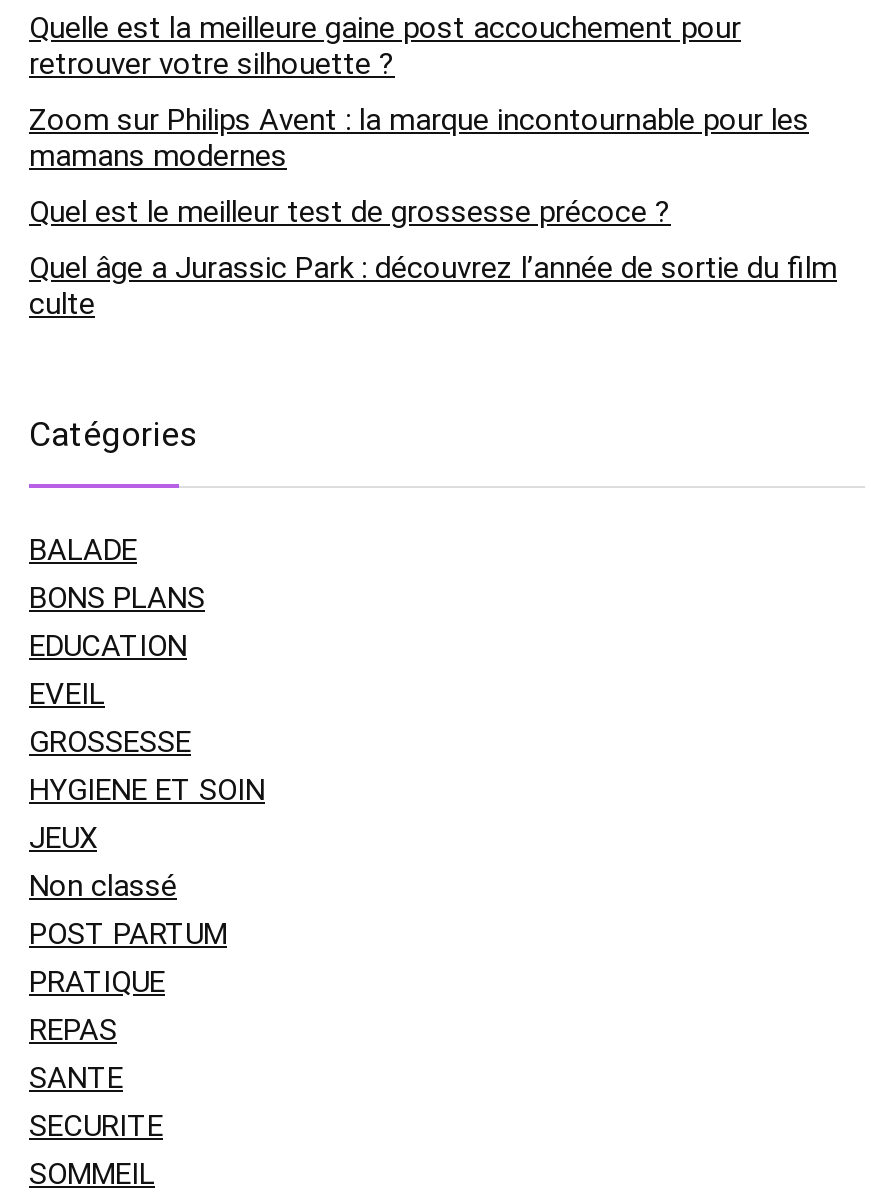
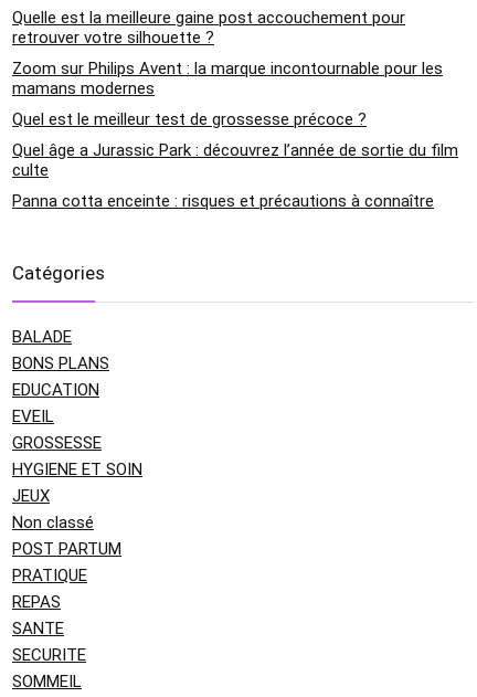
+ Panna cotta enceinte : risques et précautions à connaître
